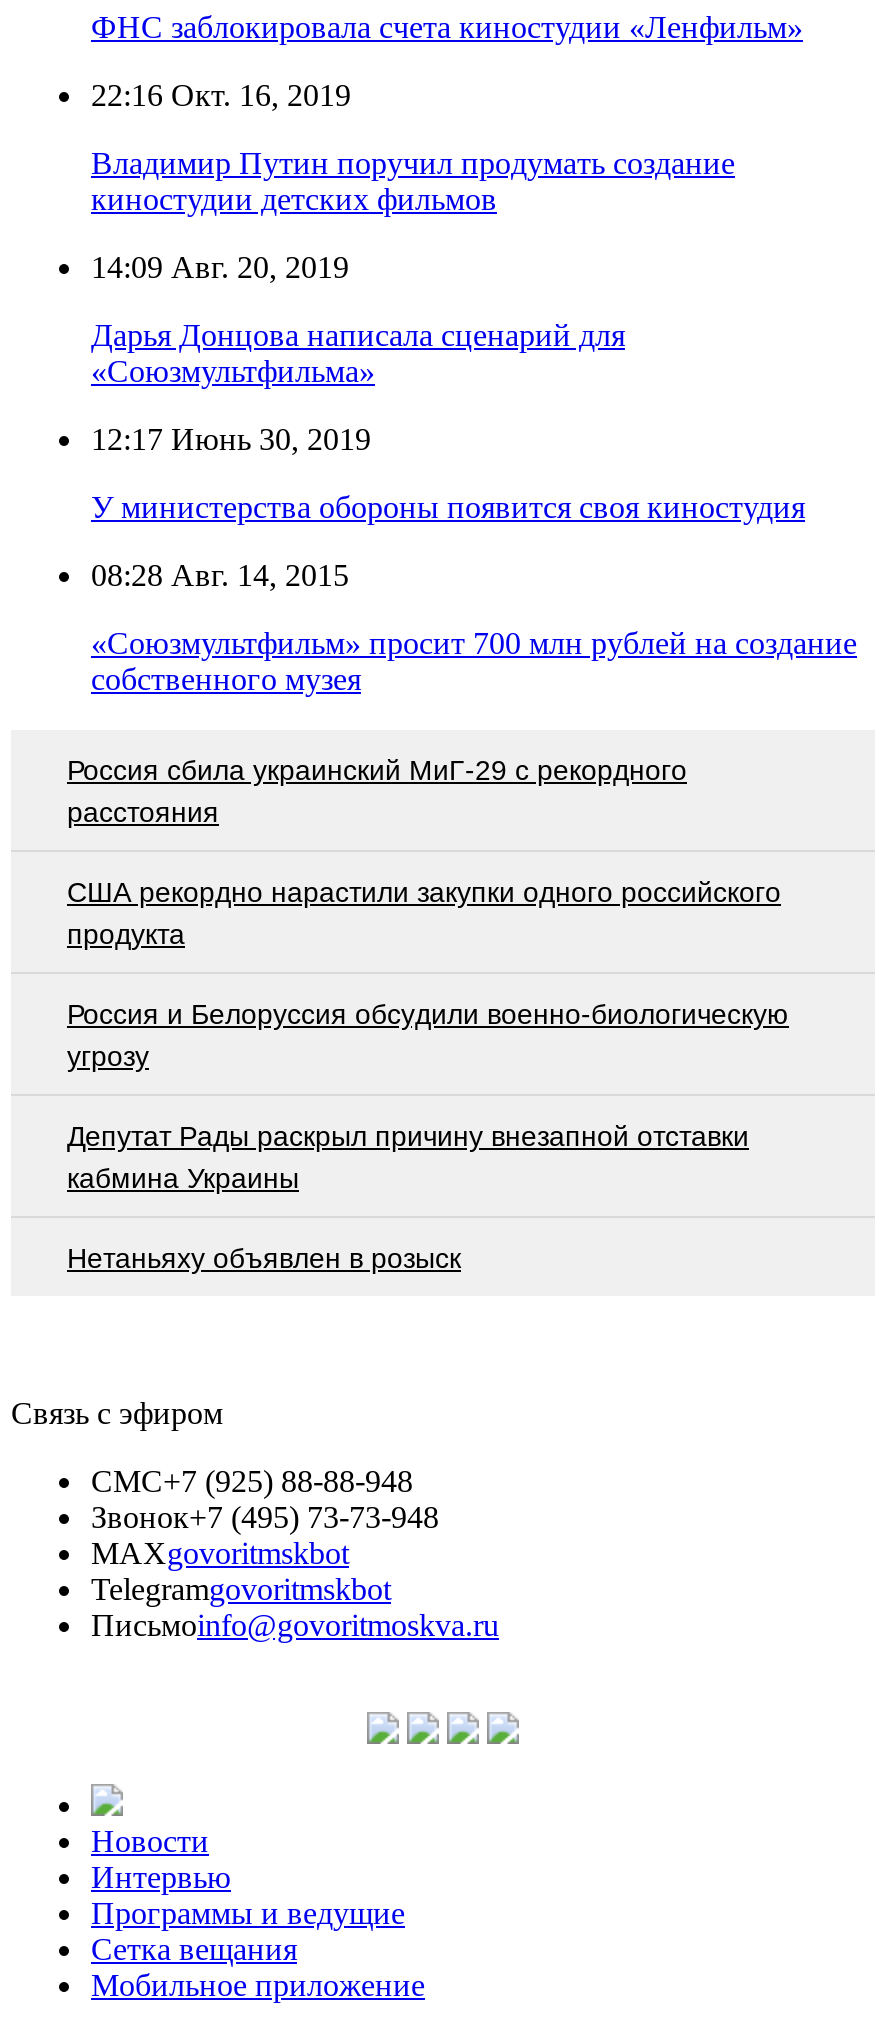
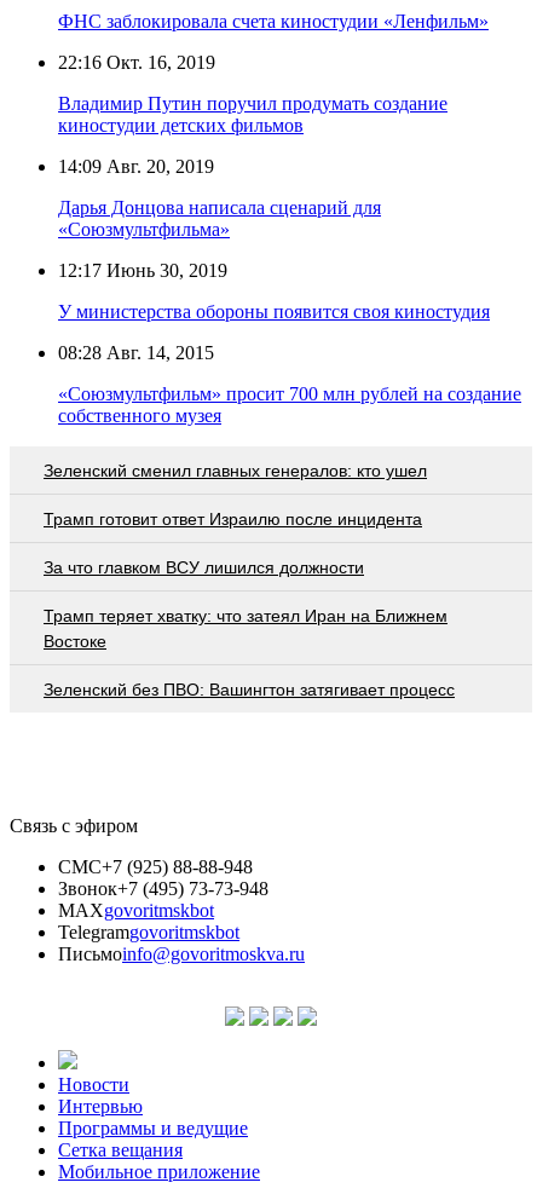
- Россия сбила украинский МиГ-29 с рекордного
- расстояния
+ Зеленский сменил главных генералов: кто ушел

- США рекордно нарастили закупки одного российского
- продукта
+ Трамп готовит ответ Израилю после инцидента

- Россия и Белоруссия обсудили военно-биологическую
- угрозу
+ За что главком ВСУ лишился должности

- Депутат Рады раскрыл причину внезапной отставки
- кабмина Украины
+ Трамп теряет хватку: что затеял Иран на Ближнем
+ Востоке

- Нетаньяху объявлен в розыск
+ Зеленский без ПВО: Вашингтон затягивает процесс
